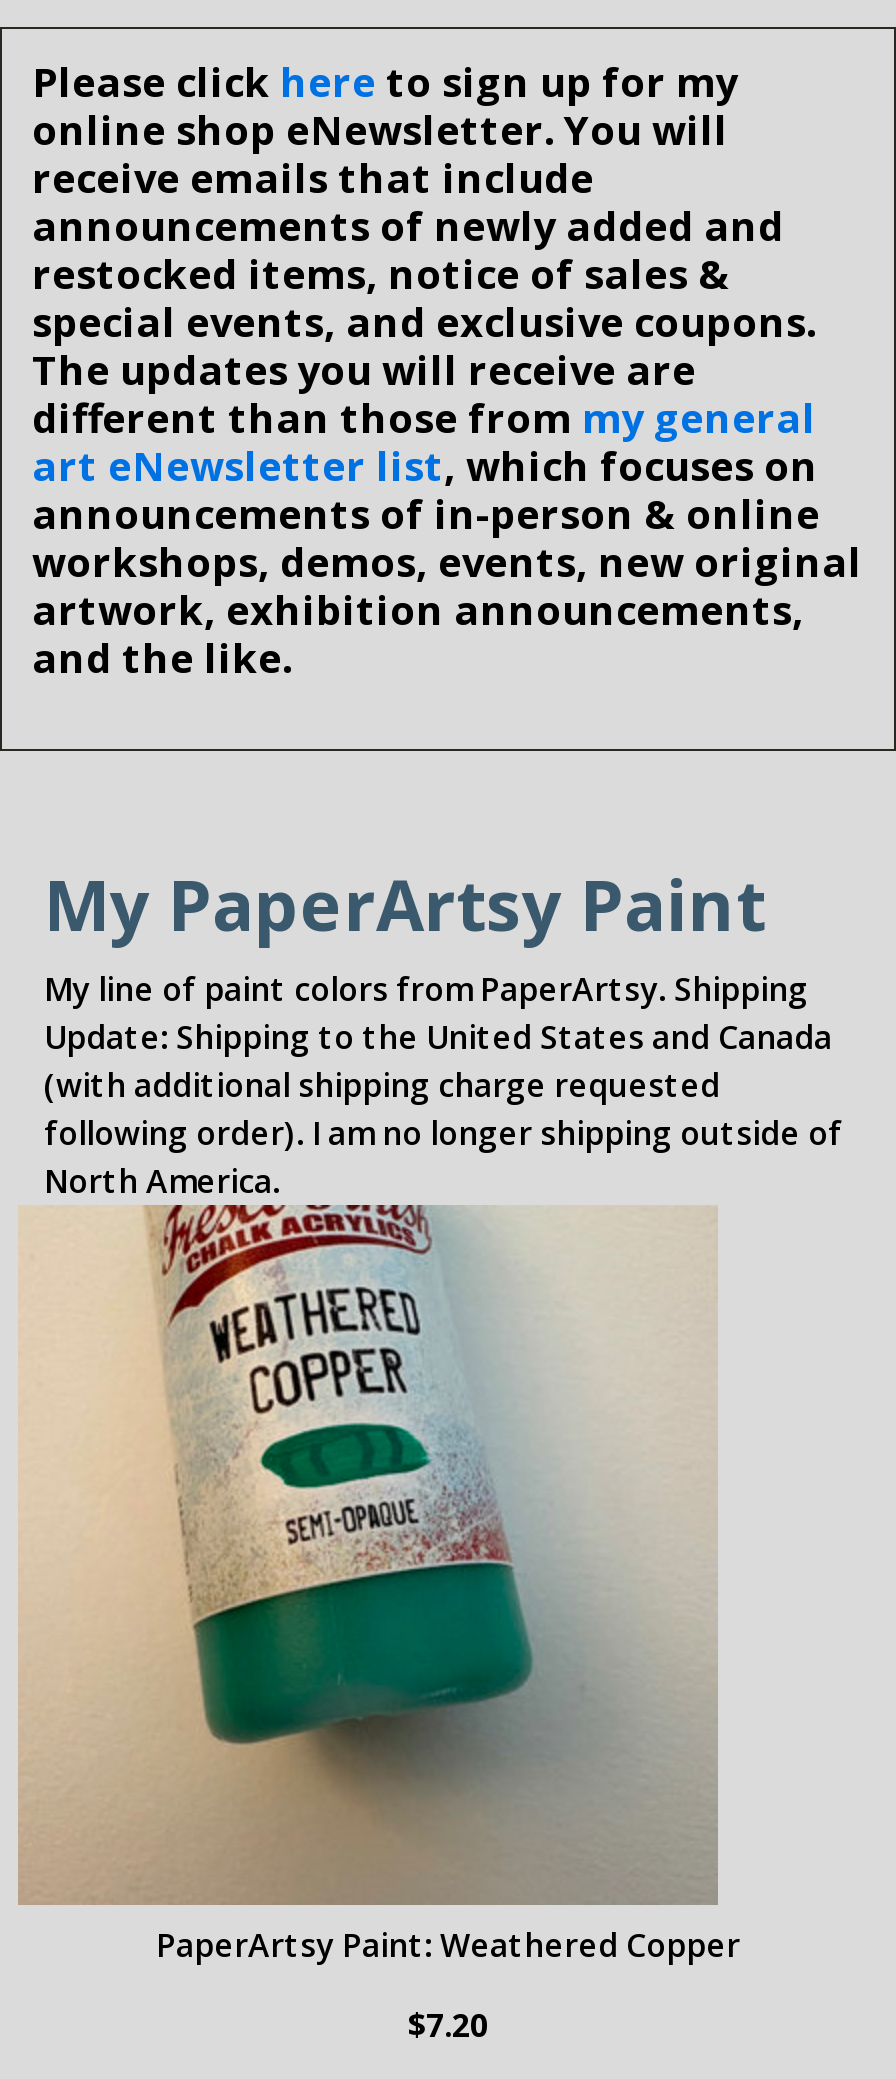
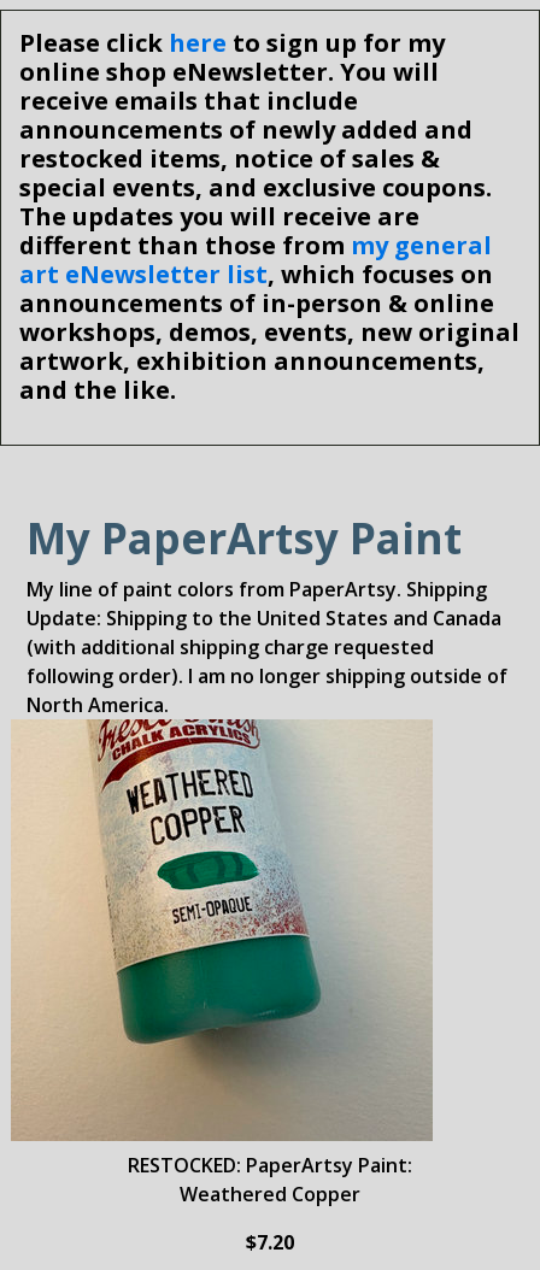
- PaperArtsy Paint: Weathered Copper
+ RESTOCKED: PaperArtsy Paint:
+ Weathered Copper
